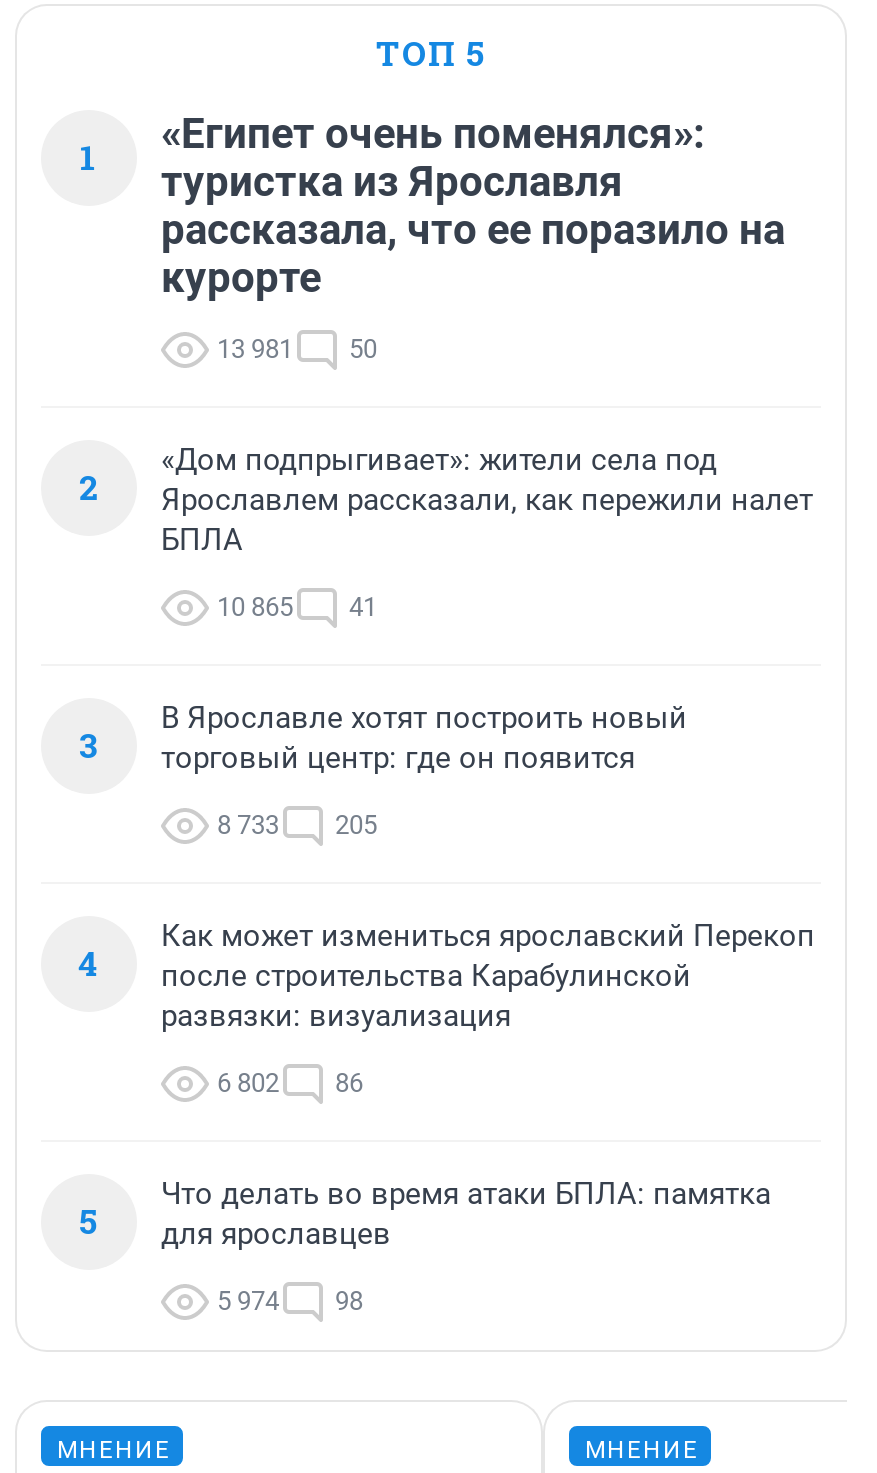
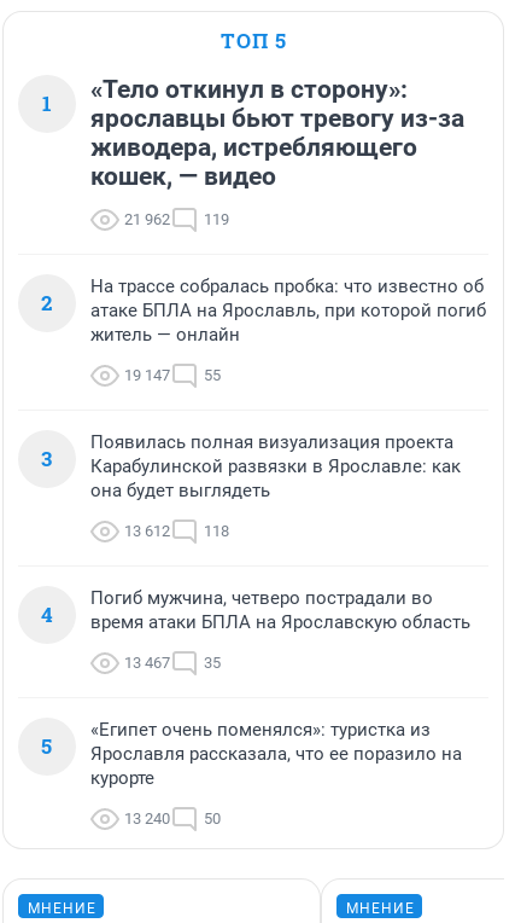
- «Египет очень поменялся»:
- туристка из Ярославля
- рассказала, что ее поразило на
- курорте
+ «Тело откинул в сторону»:
+ ярославцы бьют тревогу из-за
+ живодера, истребляющего
+ кошек, — видео

- 13 981
- 50
+ 21 962
+ 119

- «Дом подпрыгивает»: жители села под
- Ярославлем рассказали, как пережили налет
- БПЛА
+ На трассе собралась пробка: что известно об
+ атаке БПЛА на Ярославль, при которой погиб
+ житель — онлайн

- 10 865
- 41
+ 19 147
+ 55

- В Ярославле хотят построить новый
- торговый центр: где он появится
+ Появилась полная визуализация проекта
+ Карабулинской развязки в Ярославле: как
+ она будет выглядеть

- 8 733
- 205
+ 13 612
+ 118

- Как может измениться ярославский Перекоп
- после строительства Карабулинской
- развязки: визуализация
+ Погиб мужчина, четверо пострадали во
+ время атаки БПЛА на Ярославскую область

- 6 802
- 86
+ 13 467
+ 35

- Что делать во время атаки БПЛА: памятка
- для ярославцев
+ «Египет очень поменялся»: туристка из
+ Ярославля рассказала, что ее поразило на
+ курорте

- 5 974
- 98
+ 13 240
+ 50
